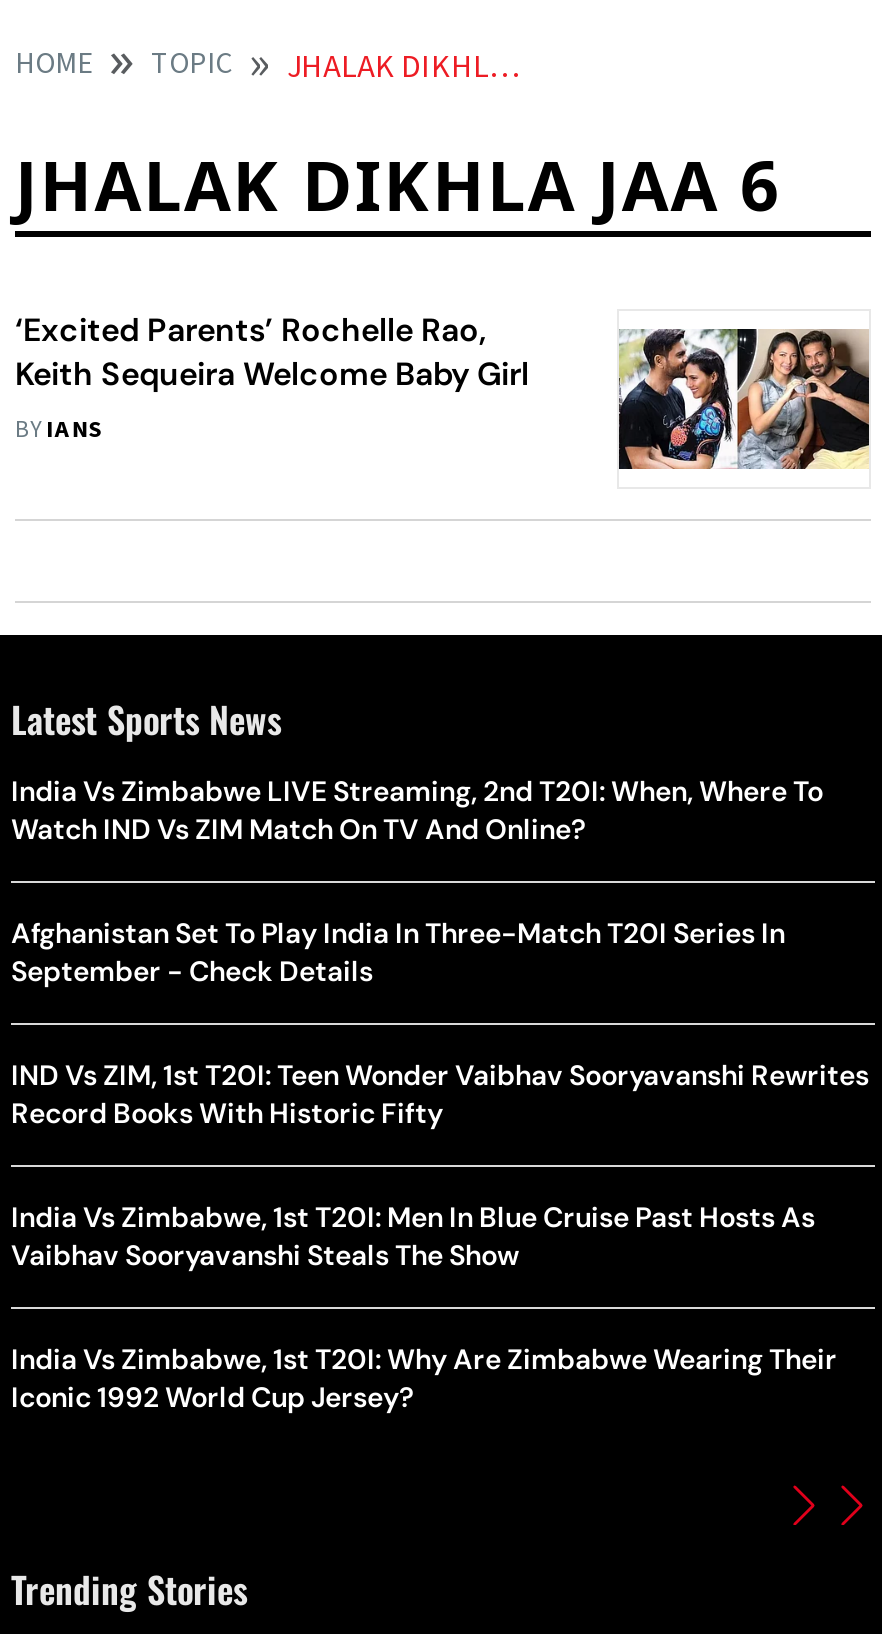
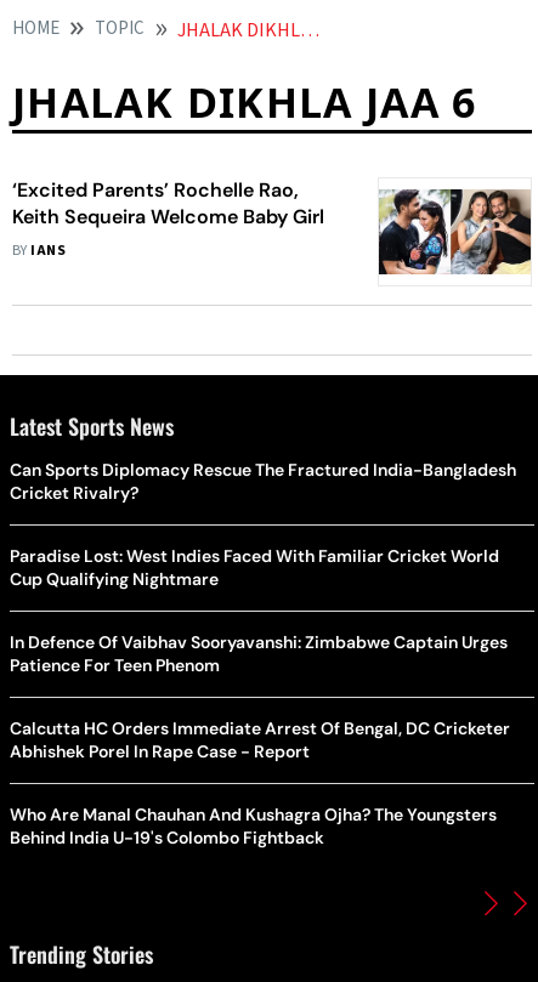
- India Vs Zimbabwe LIVE Streaming, 2nd T20I: When, Where To
- Watch IND Vs ZIM Match On TV And Online?
+ Can Sports Diplomacy Rescue The Fractured India-Bangladesh
+ Cricket Rivalry?

- Afghanistan Set To Play India In Three-Match T20I Series In
- September - Check Details
+ Paradise Lost: West Indies Faced With Familiar Cricket World
+ Cup Qualifying Nightmare

- IND Vs ZIM, 1st T20I: Teen Wonder Vaibhav Sooryavanshi Rewrites
- Record Books With Historic Fifty
+ In Defence Of Vaibhav Sooryavanshi: Zimbabwe Captain Urges
+ Patience For Teen Phenom

- India Vs Zimbabwe, 1st T20I: Men In Blue Cruise Past Hosts As
- Vaibhav Sooryavanshi Steals The Show
+ Calcutta HC Orders Immediate Arrest Of Bengal, DC Cricketer
+ Abhishek Porel In Rape Case - Report

- India Vs Zimbabwe, 1st T20I: Why Are Zimbabwe Wearing Their
- Iconic 1992 World Cup Jersey?
+ Who Are Manal Chauhan And Kushagra Ojha? The Youngsters
+ Behind India U-19's Colombo Fightback
